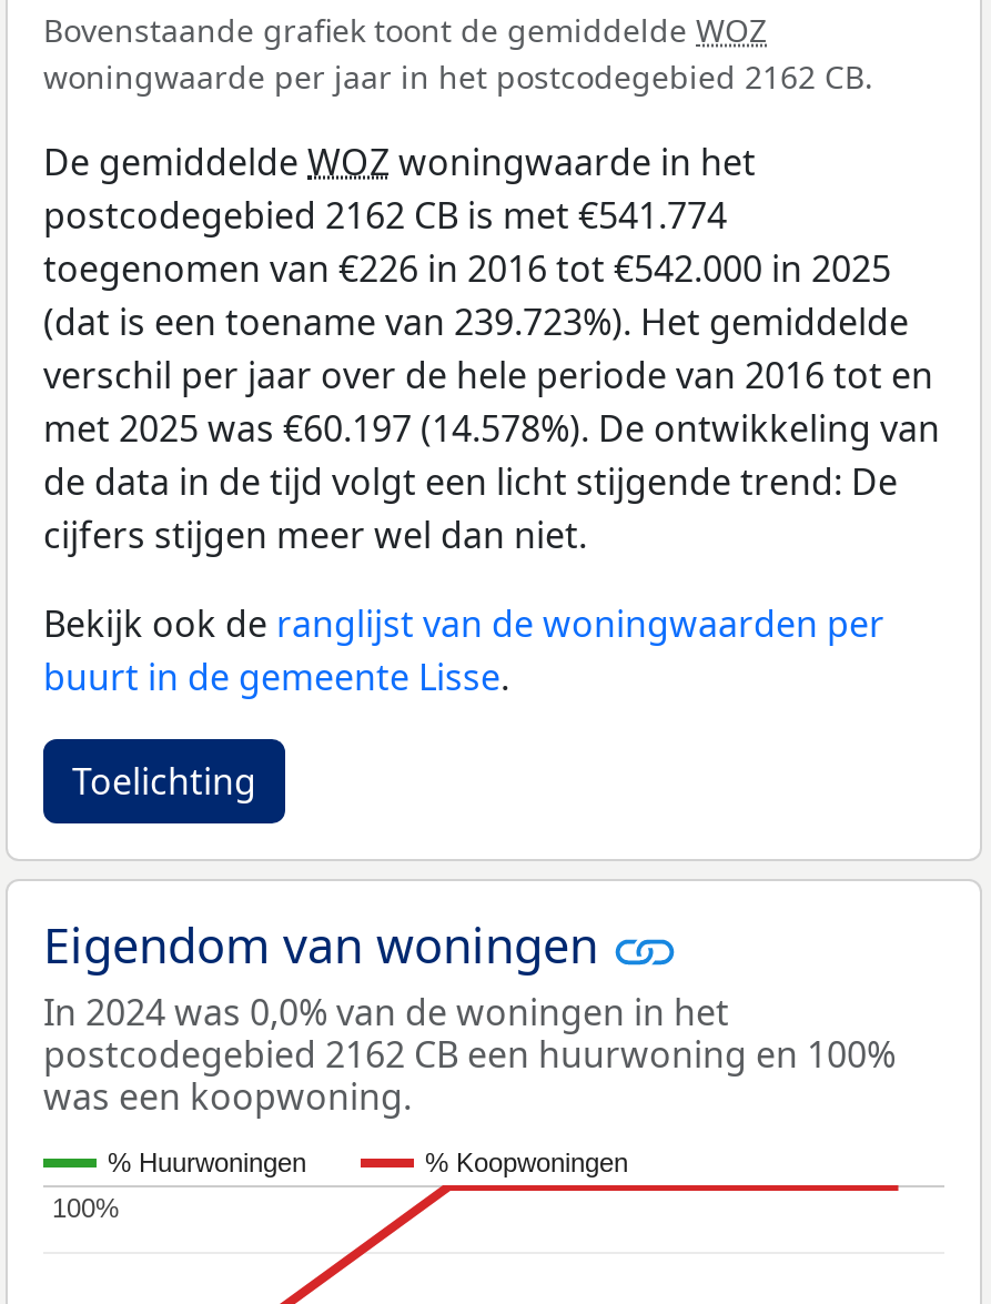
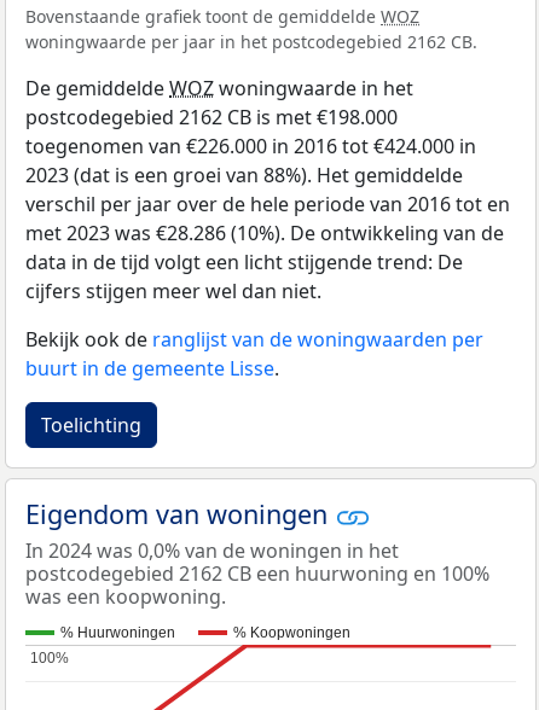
- postcodegebied 2162 CB is met €541.774
- toegenomen van €226 in 2016 tot €542.000 in 2025
- (dat is een toename van 239.723%). Het gemiddelde
+ postcodegebied 2162 CB is met €198.000
+ toegenomen van €226.000 in 2016 tot €424.000 in
+ 2023 (dat is een groei van 88%). Het gemiddelde

- met 2025 was €60.197 (14.578%). De ontwikkeling van
- de data in de tijd volgt een licht stijgende trend: De
+ met 2023 was €28.286 (10%). De ontwikkeling van de
+ data in de tijd volgt een licht stijgende trend: De
